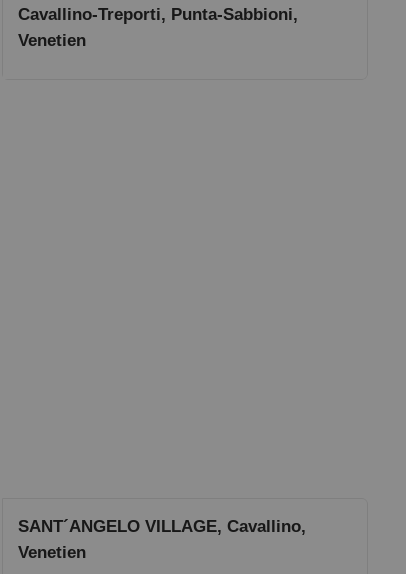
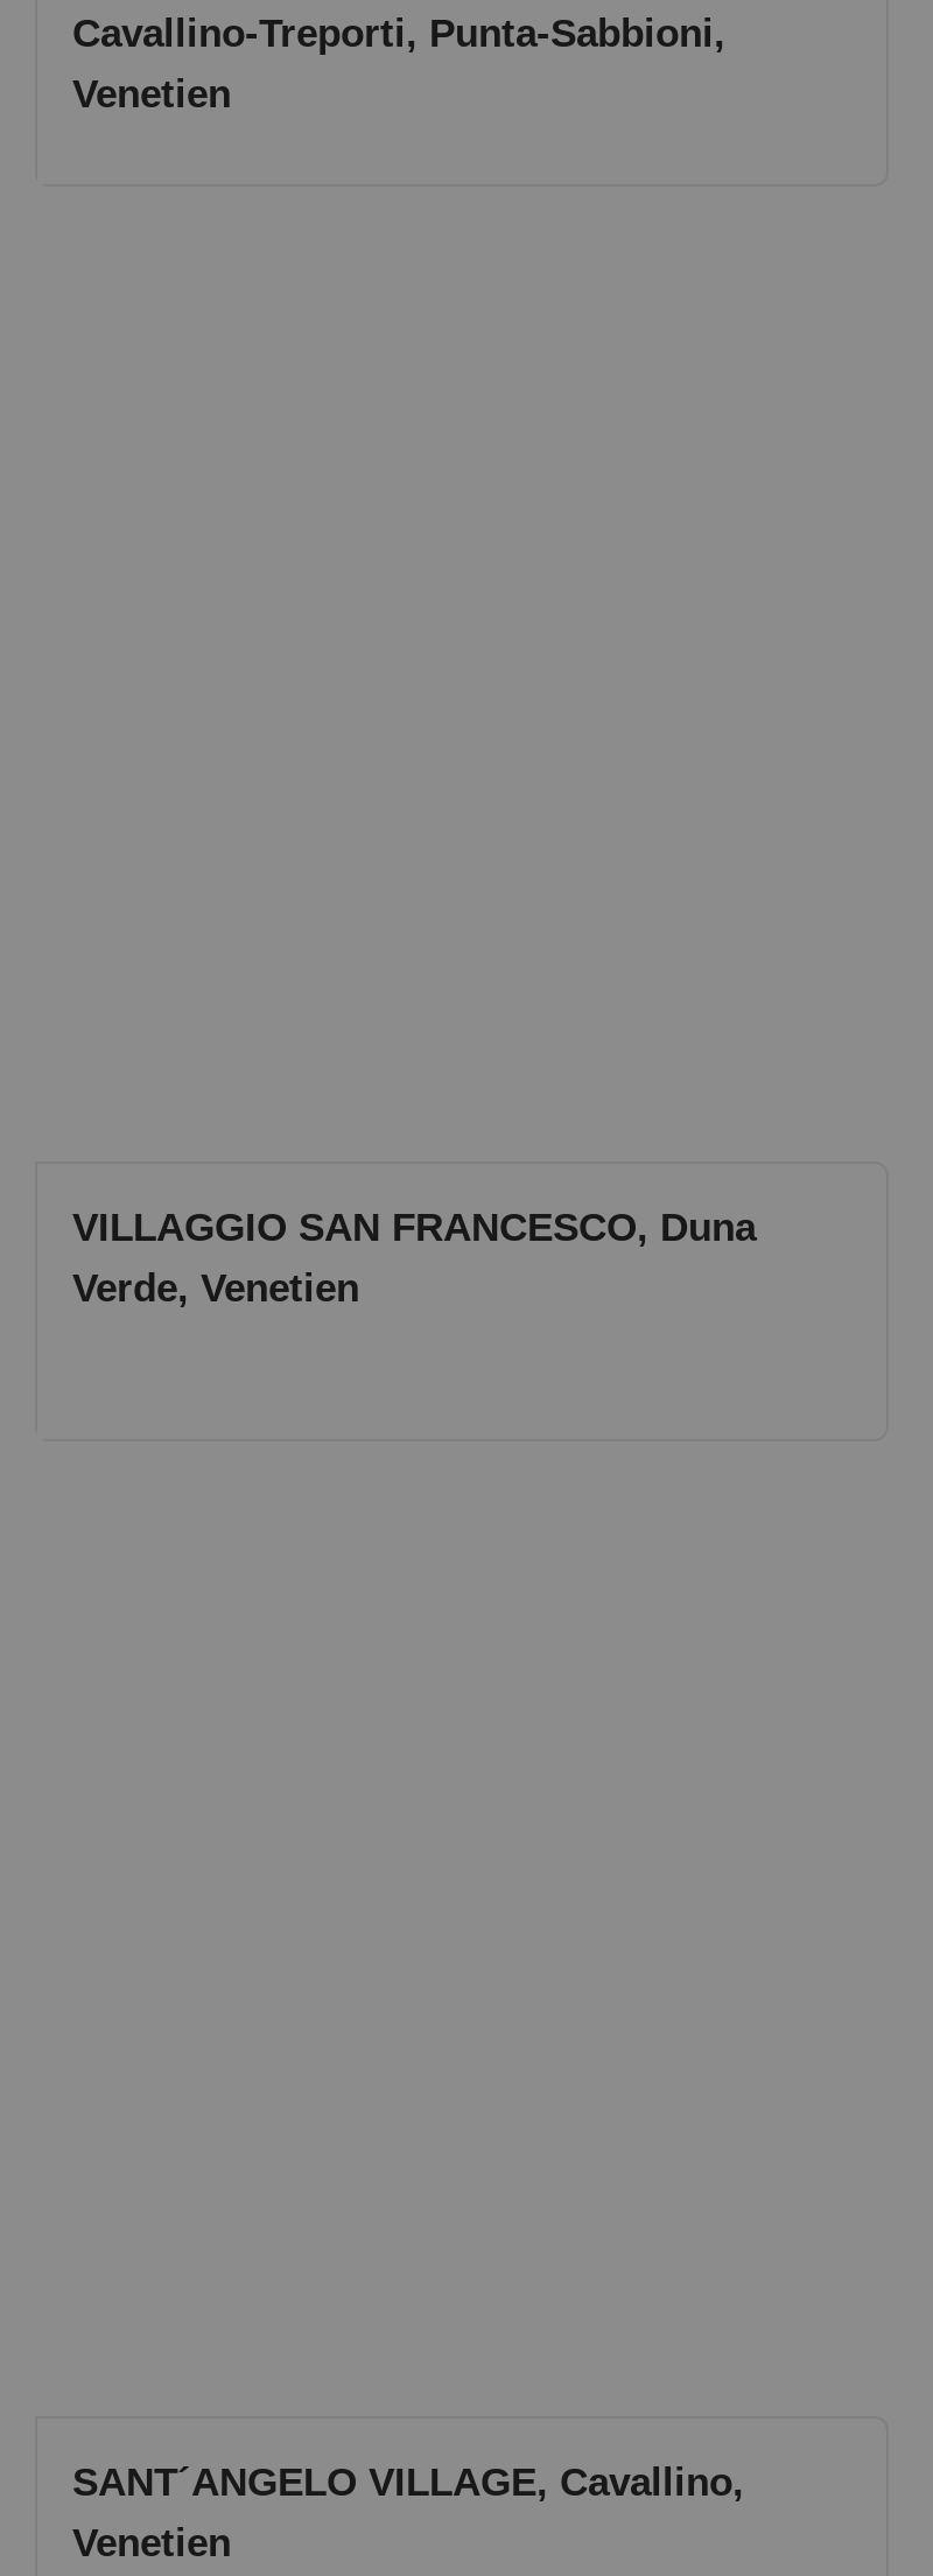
+ VILLAGGIO SAN FRANCESCO, Duna
+ Verde, Venetien
